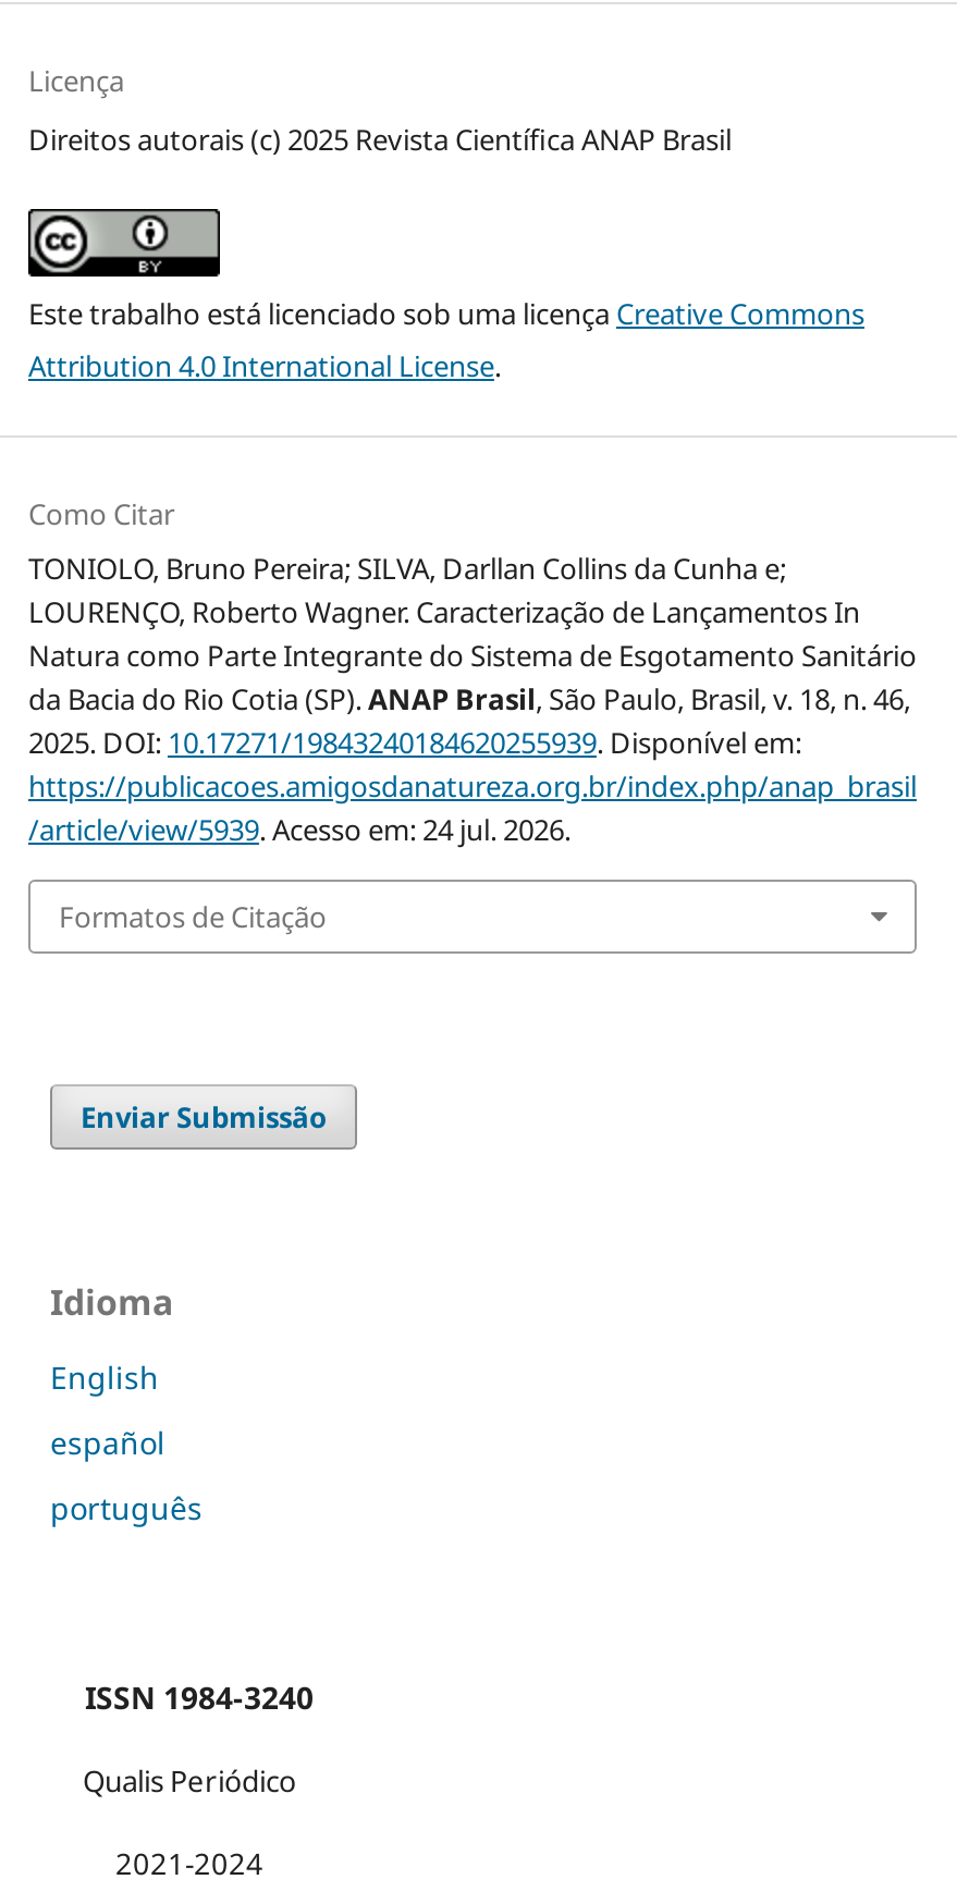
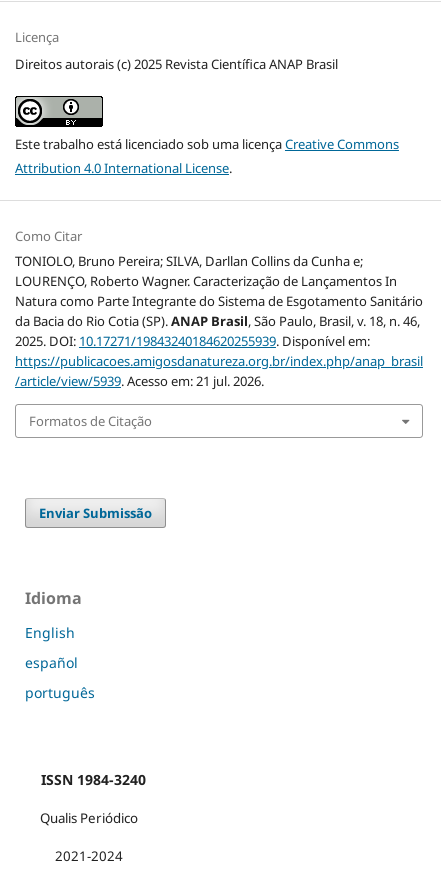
- /article/view/5939. Acesso em: 24 jul. 2026.
+ /article/view/5939. Acesso em: 21 jul. 2026.
